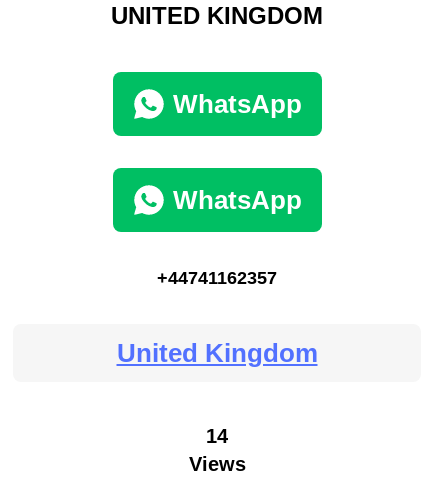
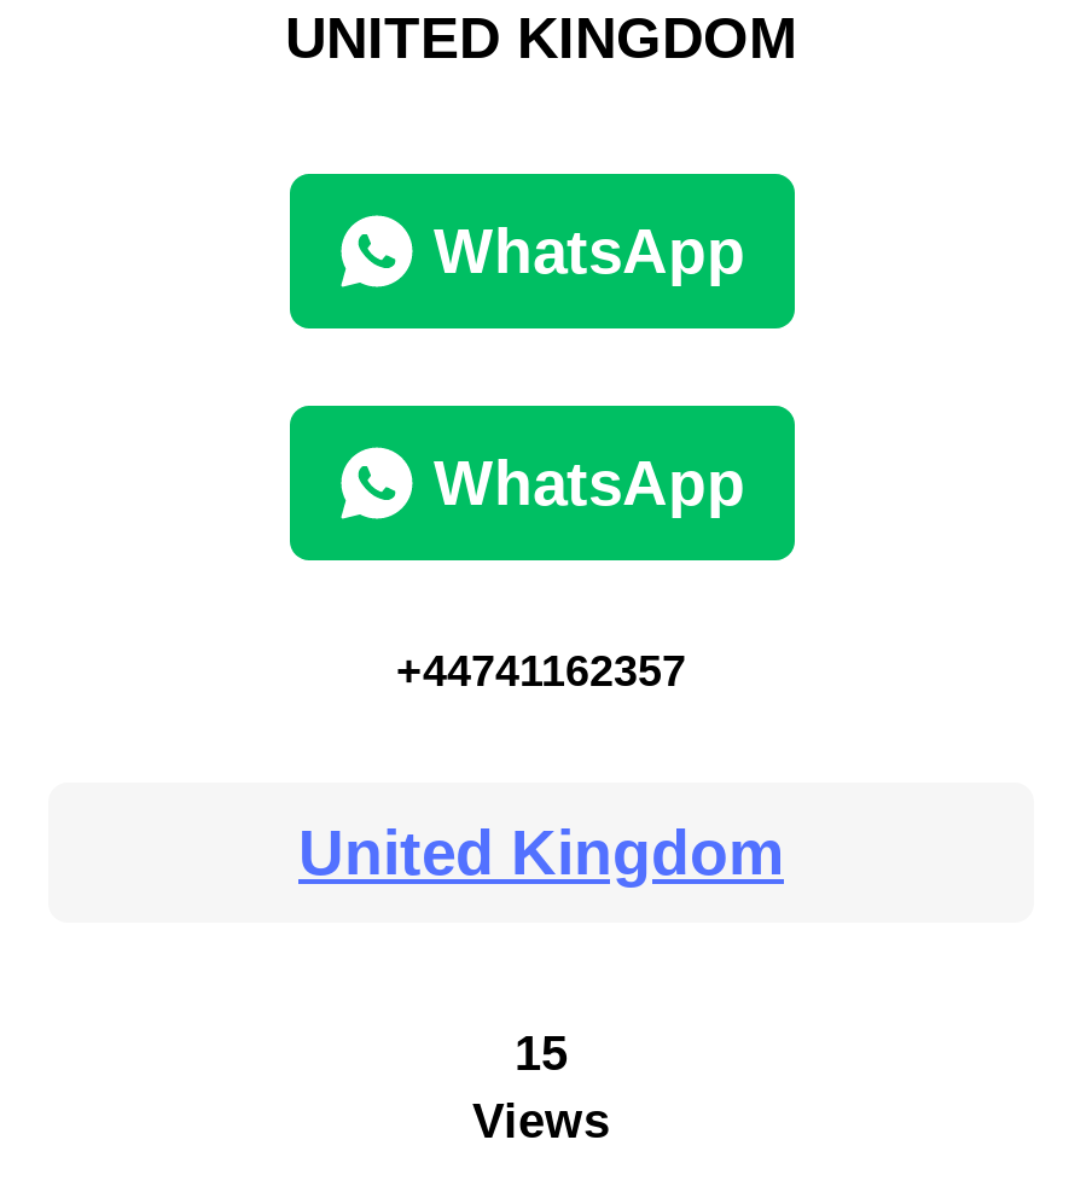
- 14
+ 15
